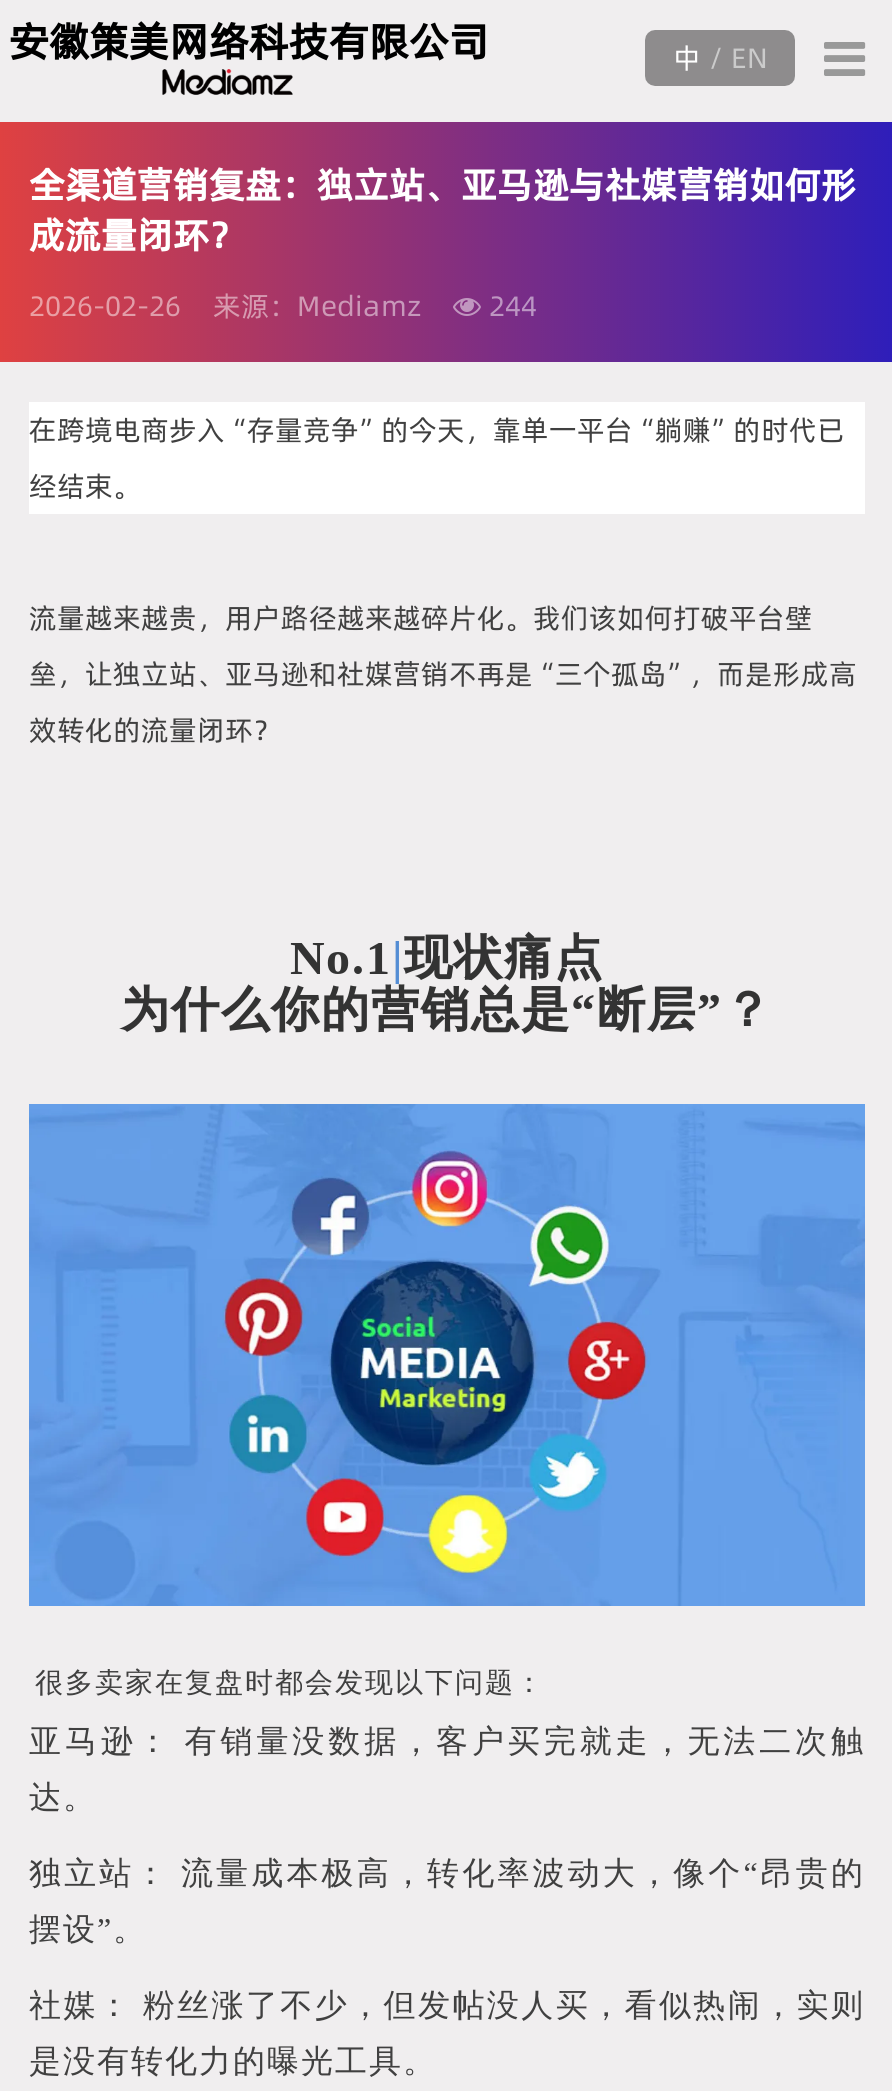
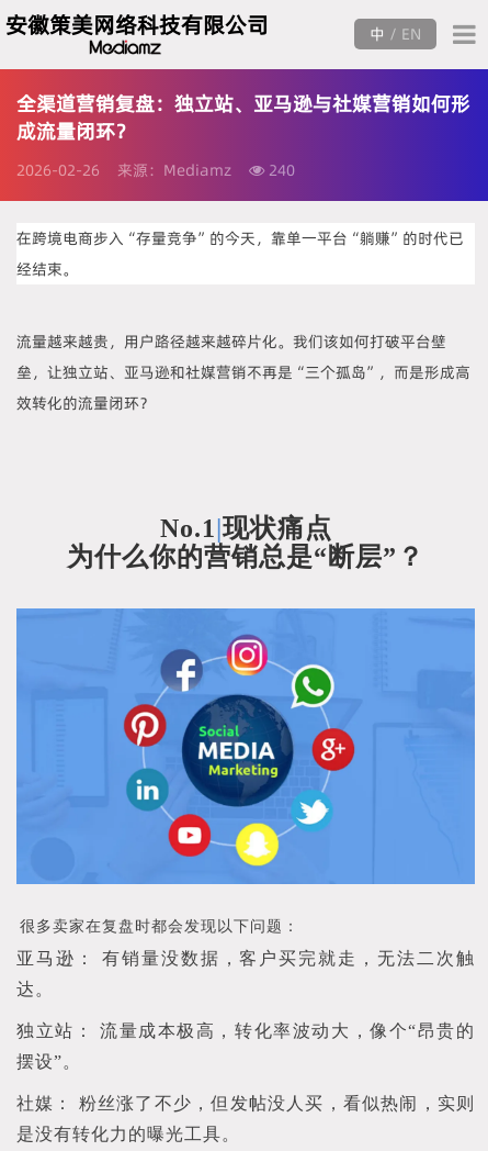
- 2026-02-26 来源：Mediamz 244
+ 2026-02-26 来源：Mediamz 240
